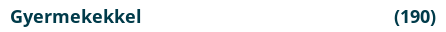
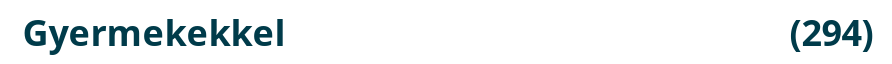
- (190)
+ (294)
